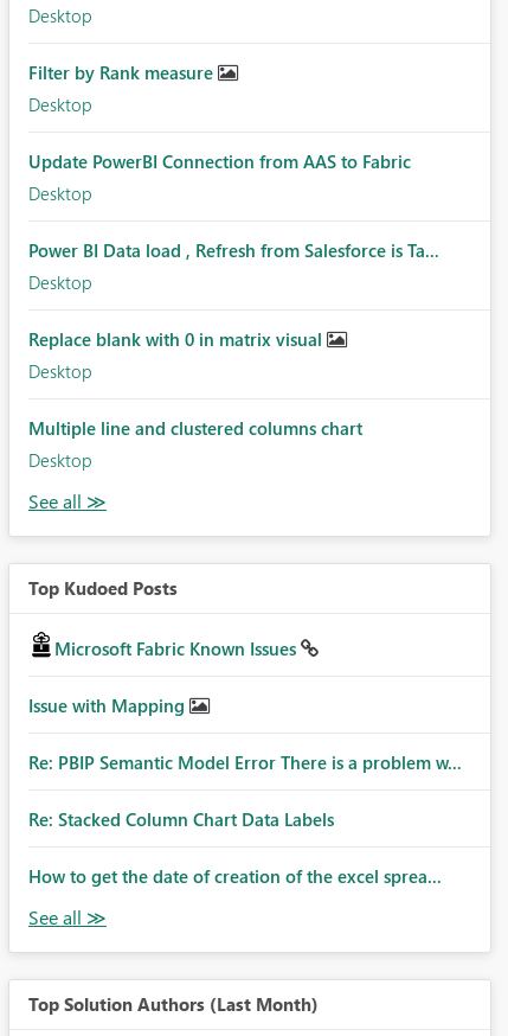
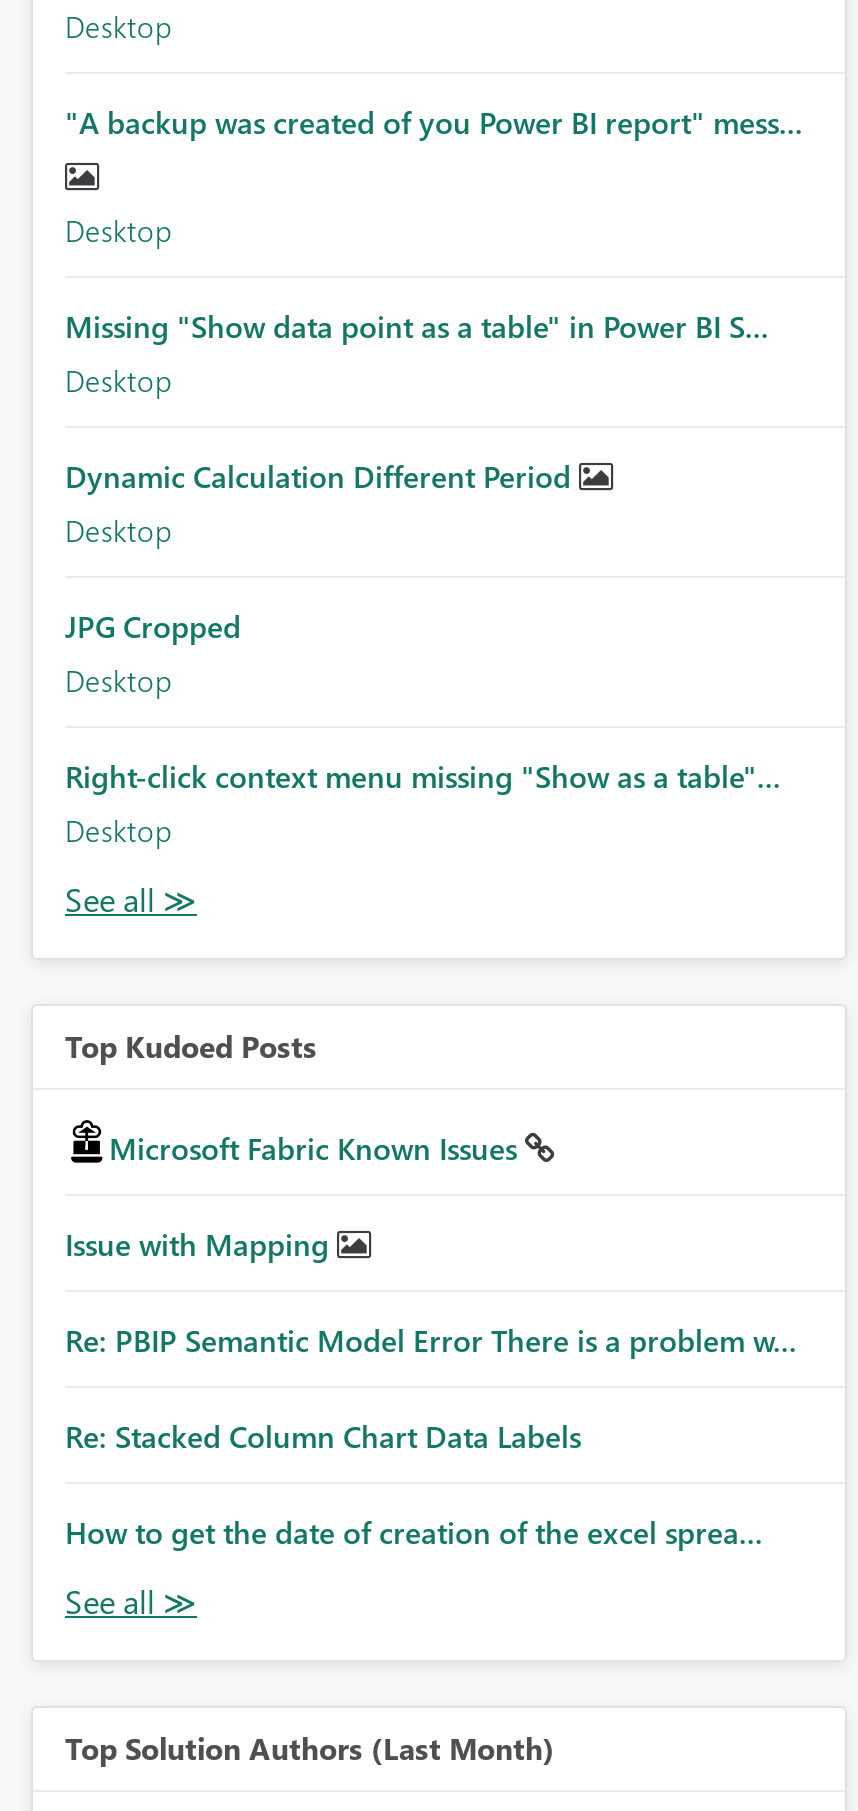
- Filter by Rank measure
+ "A backup was created of you Power BI report" mess...

- Update PowerBI Connection from AAS to Fabric
+ Missing "Show data point as a table" in Power BI S...

- Power BI Data load , Refresh from Salesforce is Ta...
+ Dynamic Calculation Different Period

- Replace blank with 0 in matrix visual
+ JPG Cropped

- Multiple line and clustered columns chart
+ Right-click context menu missing "Show as a table"...
